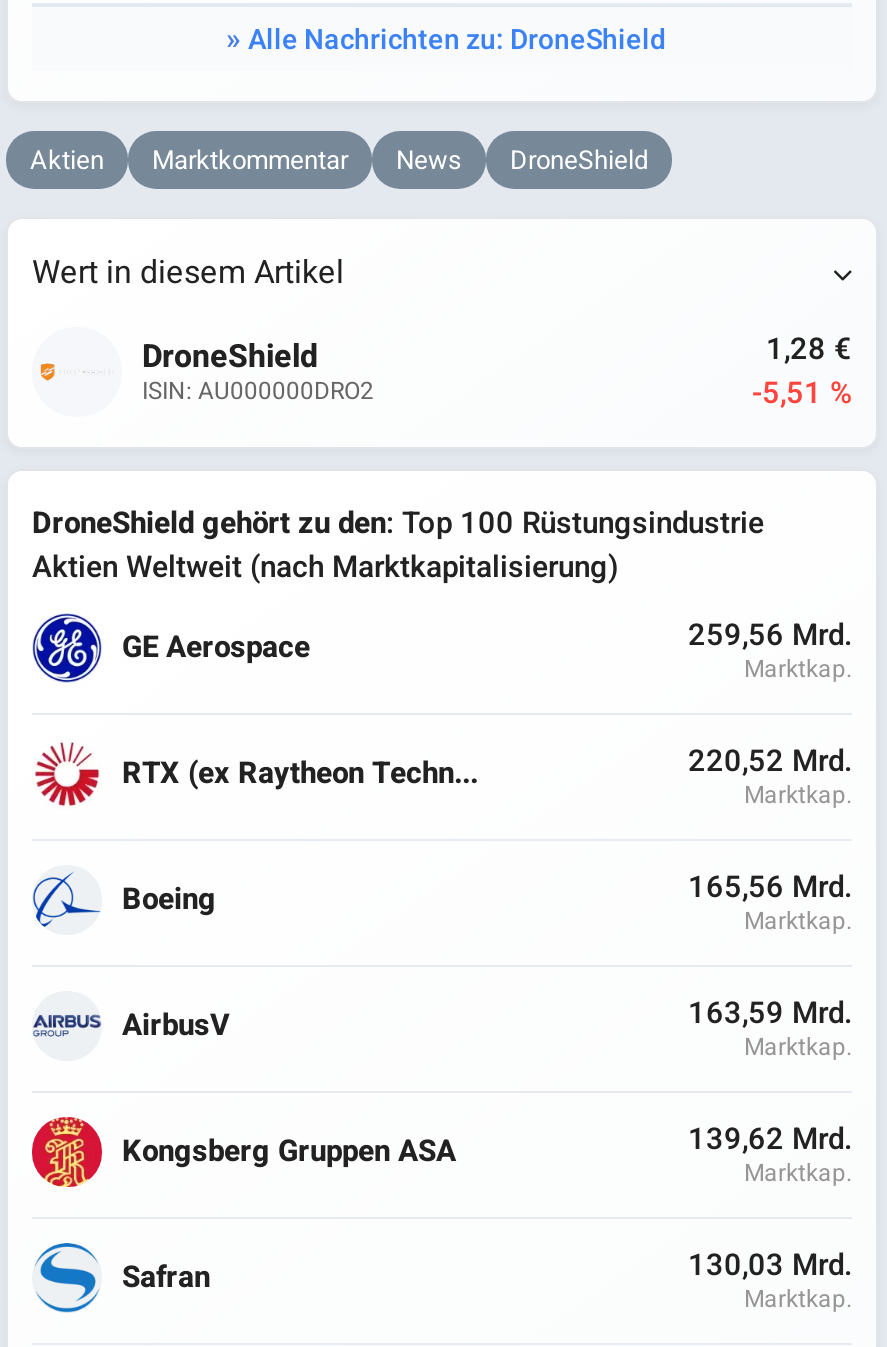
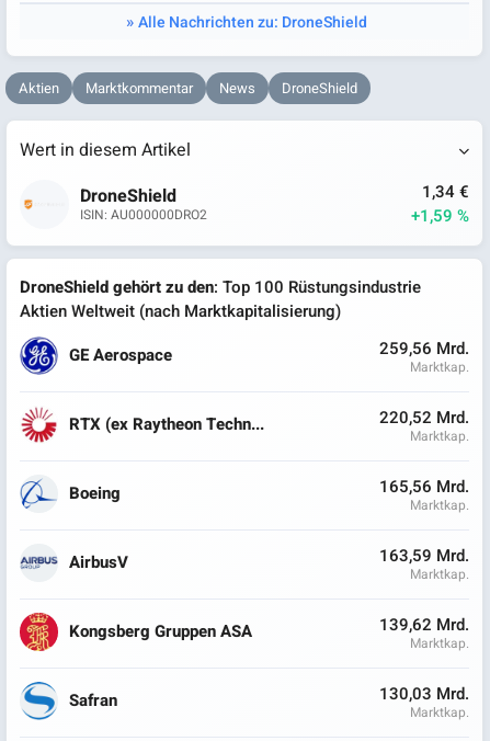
- 1,28 €
+ 1,34 €

- -5,51 %
+ +1,59 %
